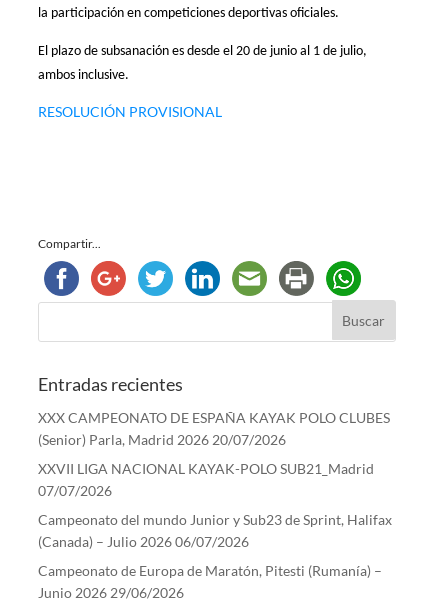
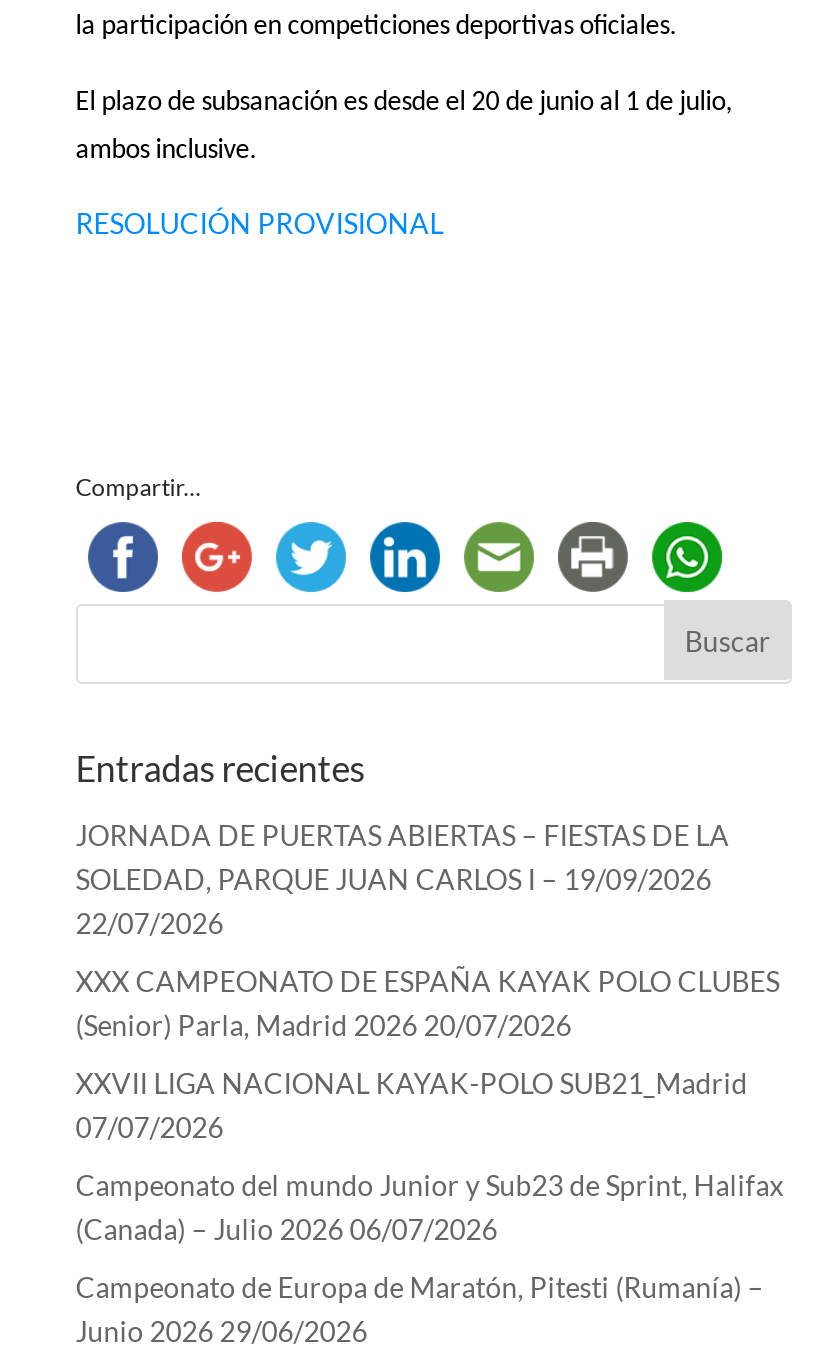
+ JORNADA DE PUERTAS ABIERTAS – FIESTAS DE LA
+ SOLEDAD, PARQUE JUAN CARLOS I – 19/09/2026
+ 22/07/2026
